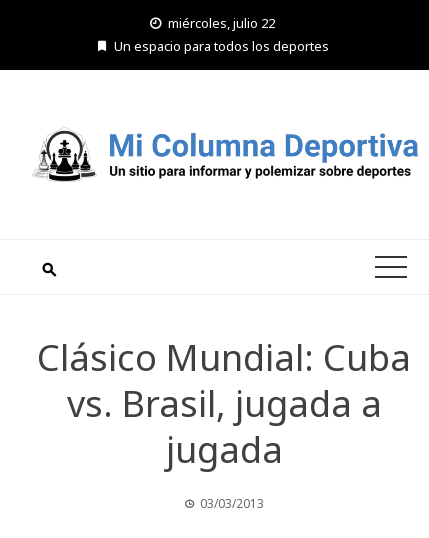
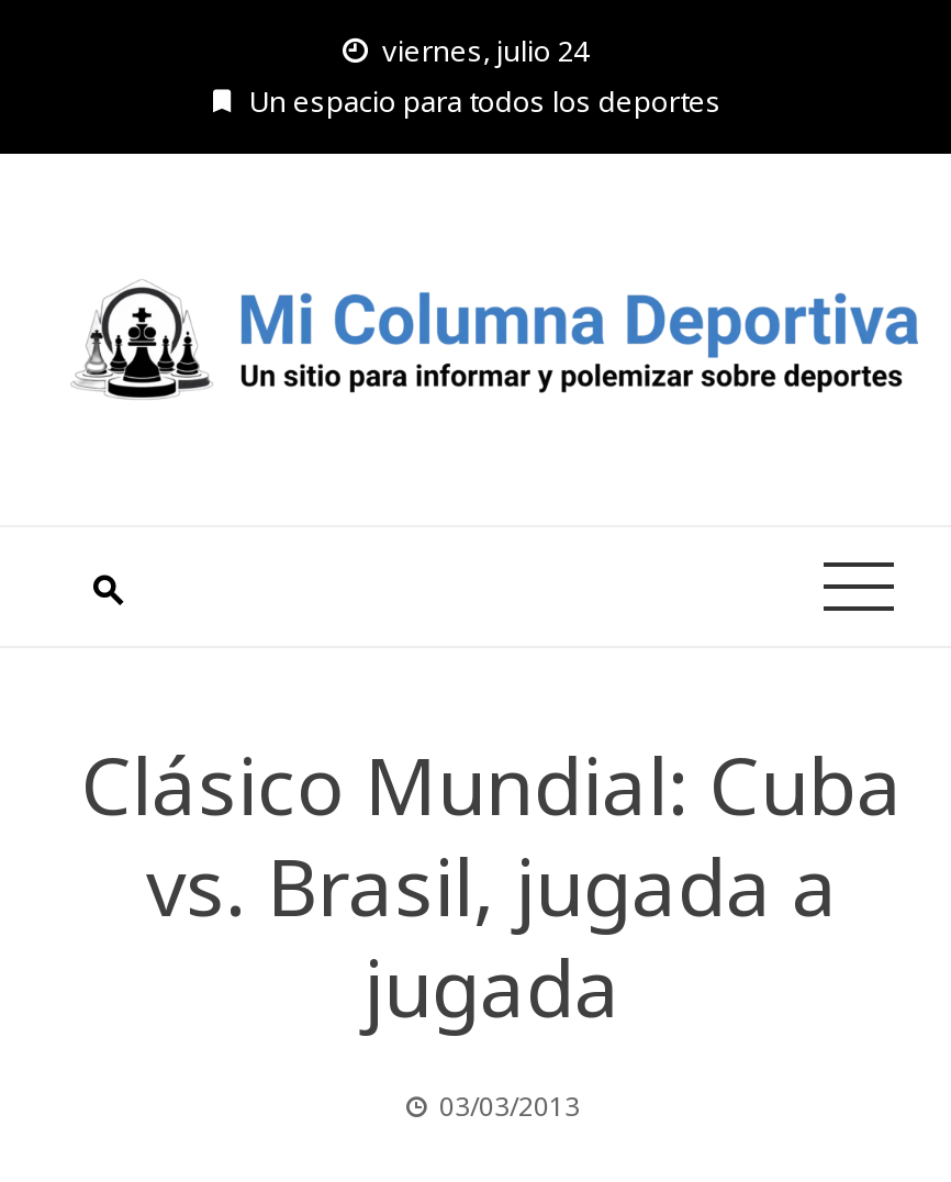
- miércoles, julio 22
+ viernes, julio 24
